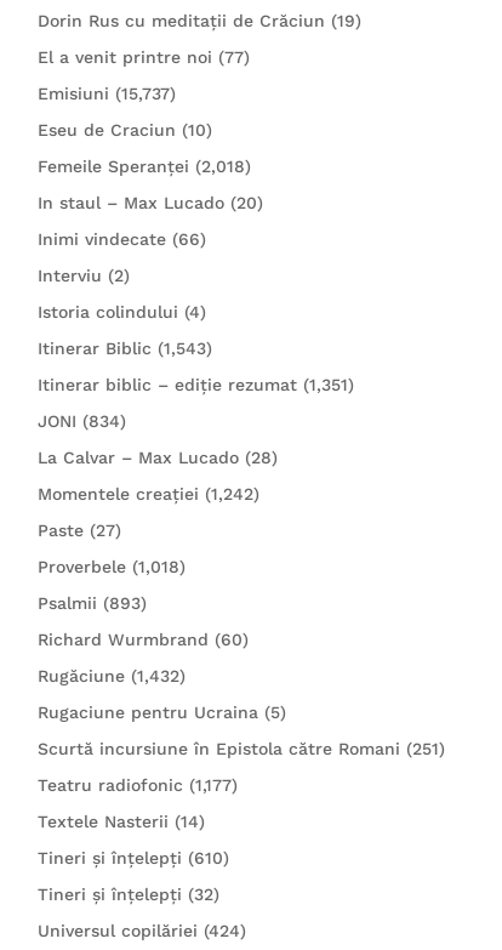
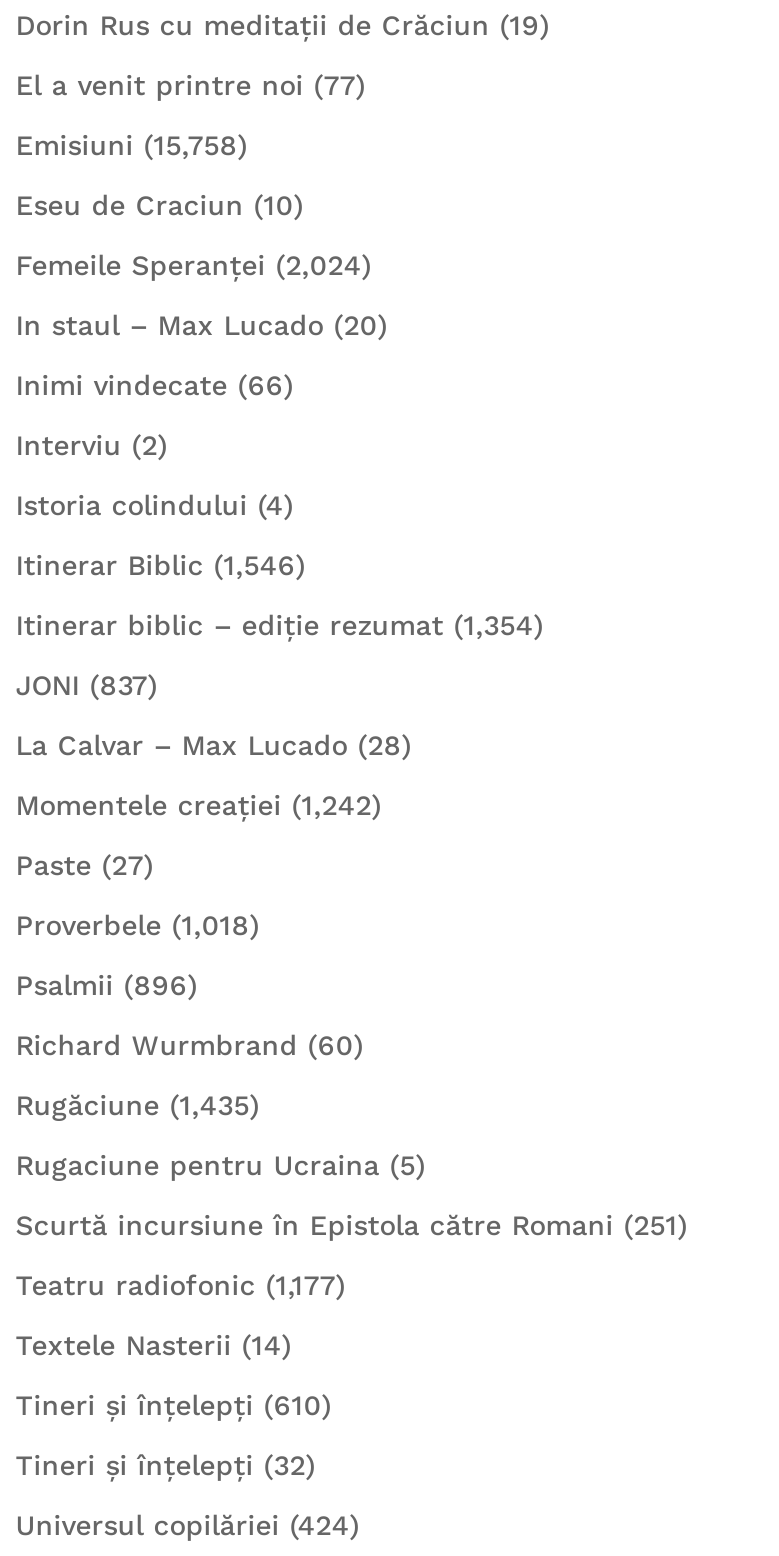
- Emisiuni (15,737)
+ Emisiuni (15,758)

- Femeile Speranței (2,018)
+ Femeile Speranței (2,024)

- Itinerar Biblic (1,543)
+ Itinerar Biblic (1,546)

- Itinerar biblic – ediție rezumat (1,351)
+ Itinerar biblic – ediție rezumat (1,354)

- JONI (834)
+ JONI (837)

- Psalmii (893)
+ Psalmii (896)

- Rugăciune (1,432)
+ Rugăciune (1,435)
